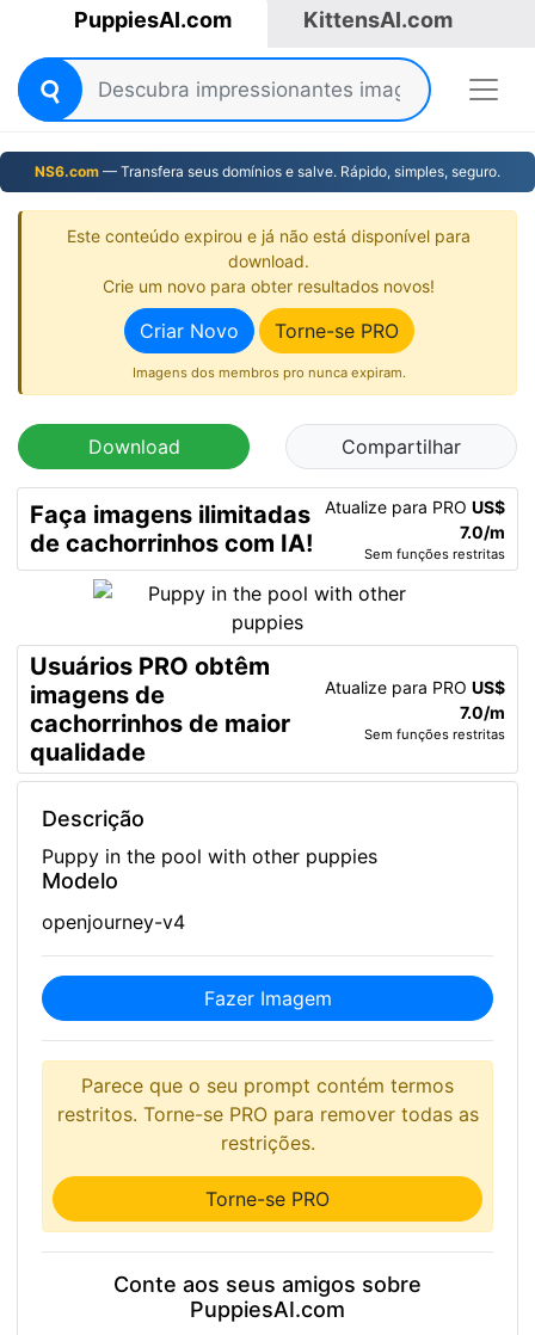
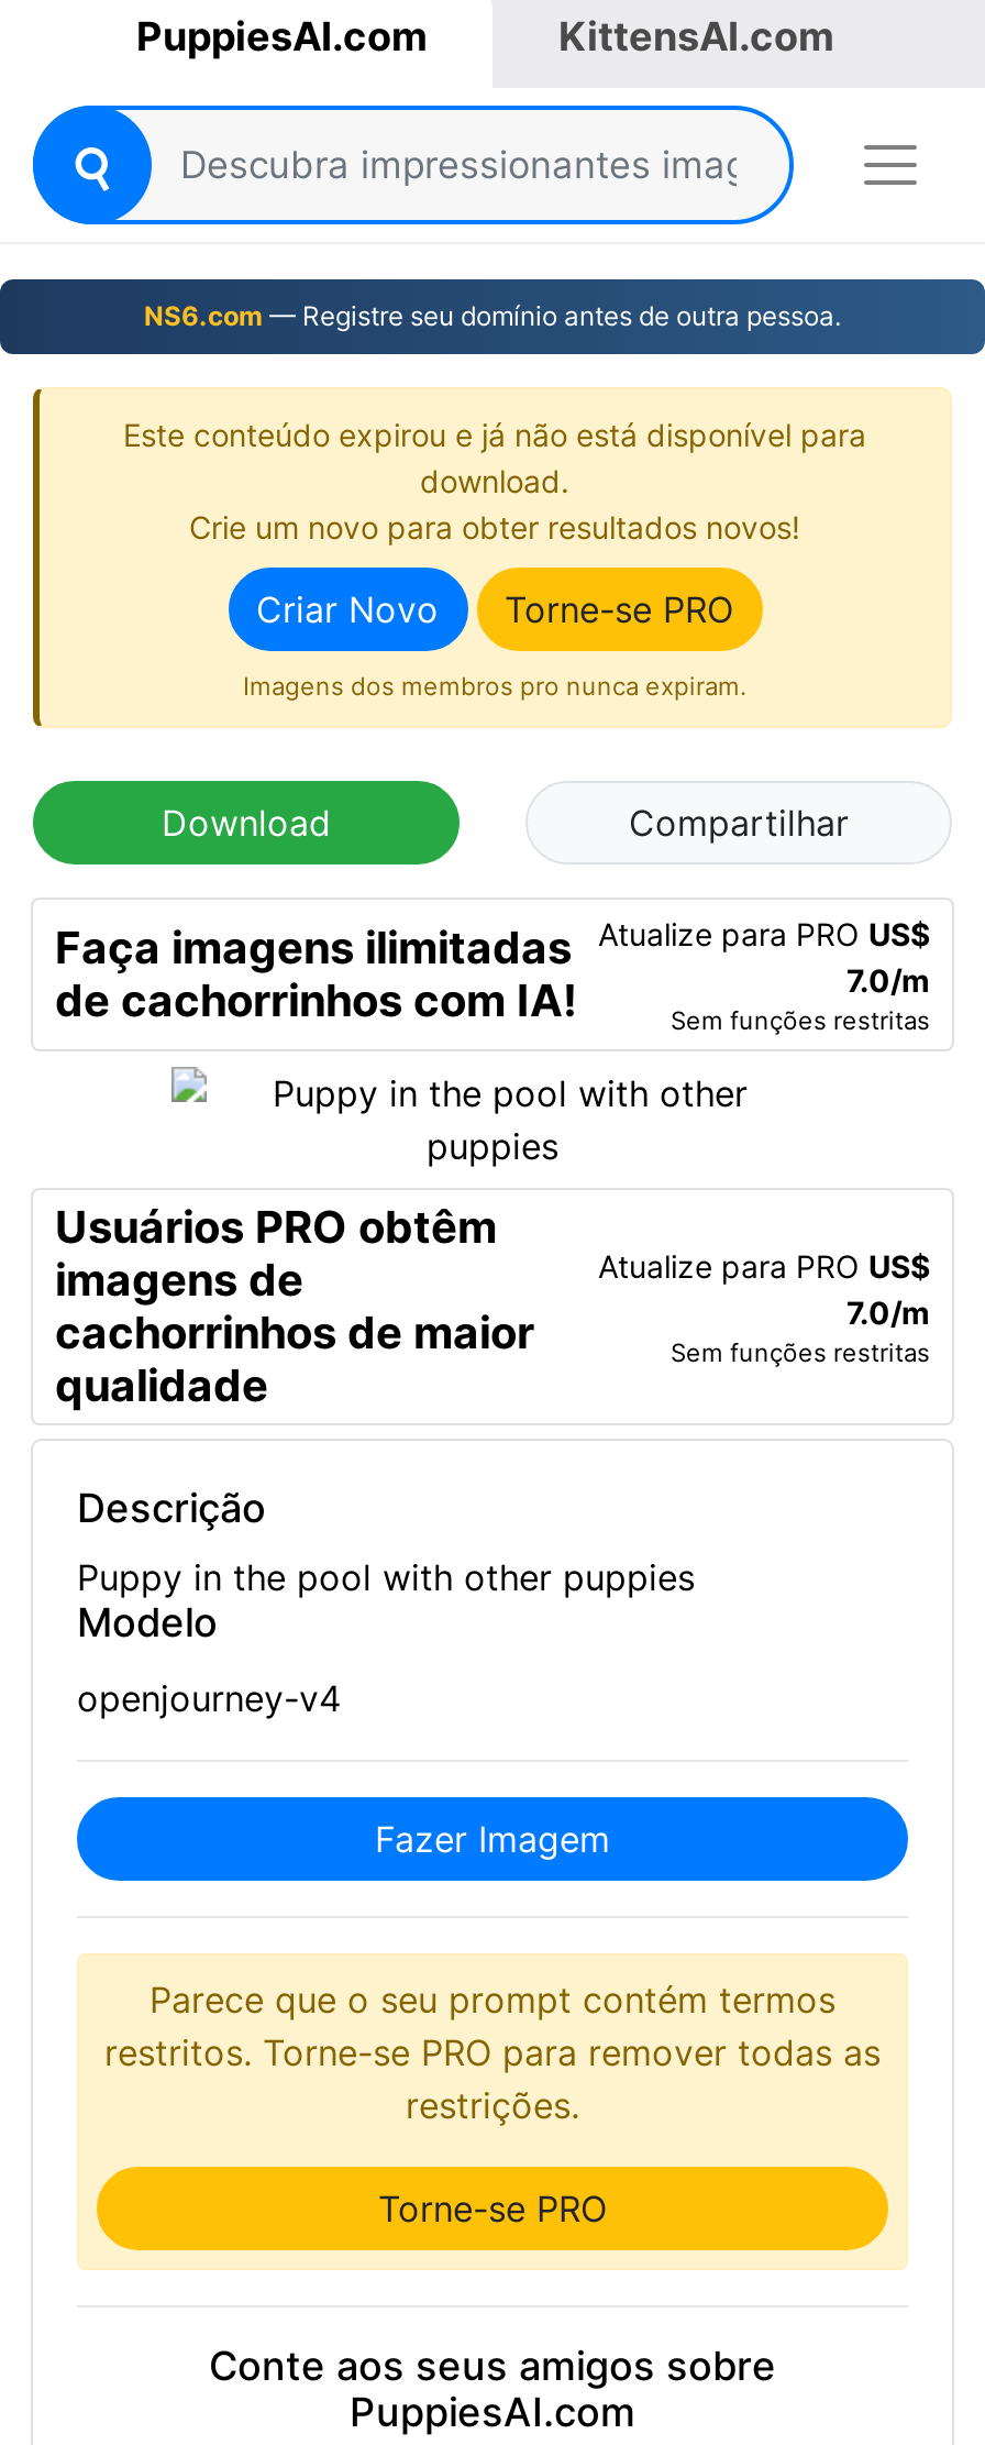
- NS6.com — Transfera seus domínios e salve. Rápido, simples, seguro.
+ NS6.com — Registre seu domínio antes de outra pessoa.
